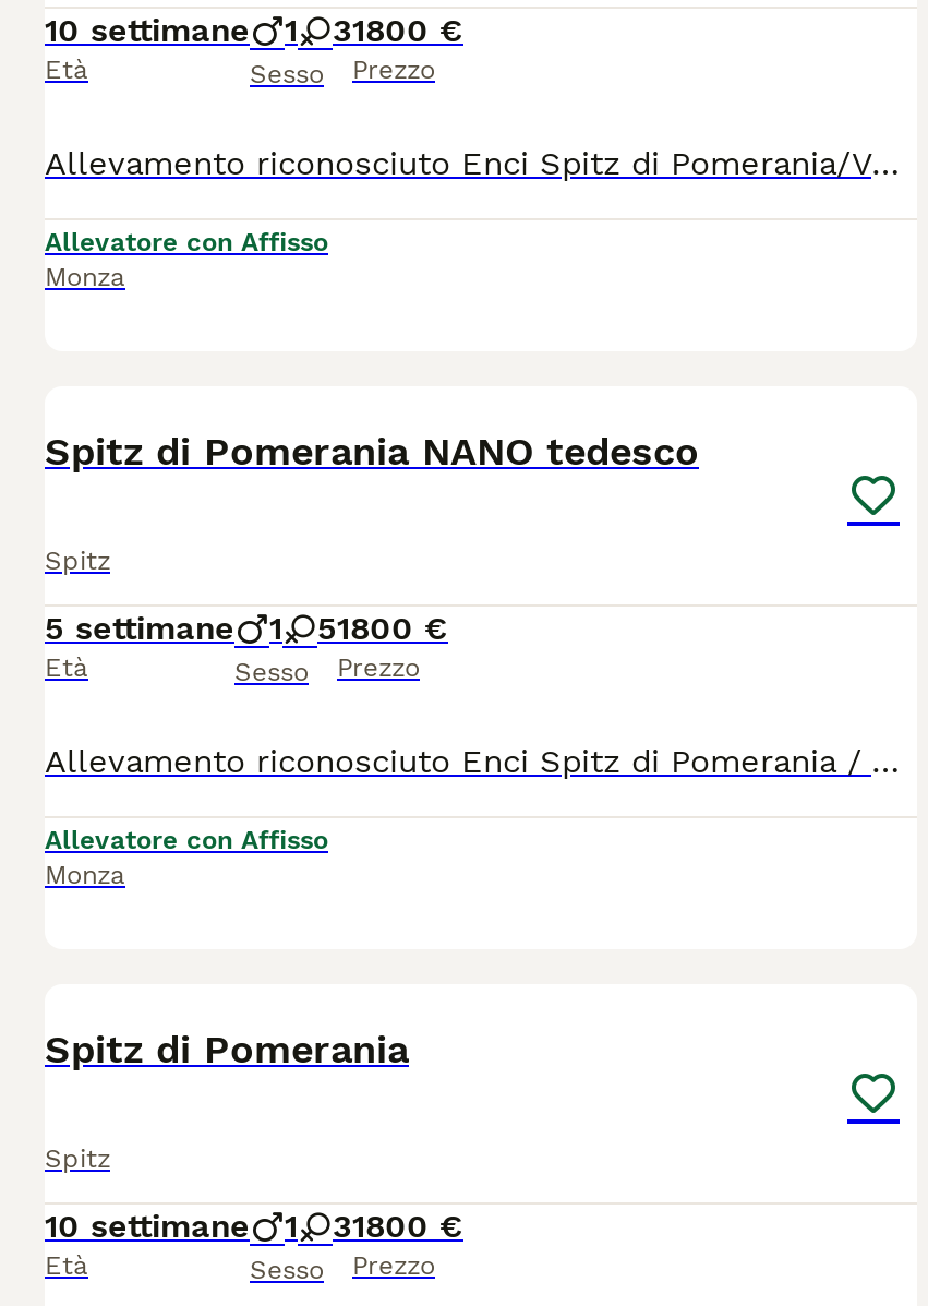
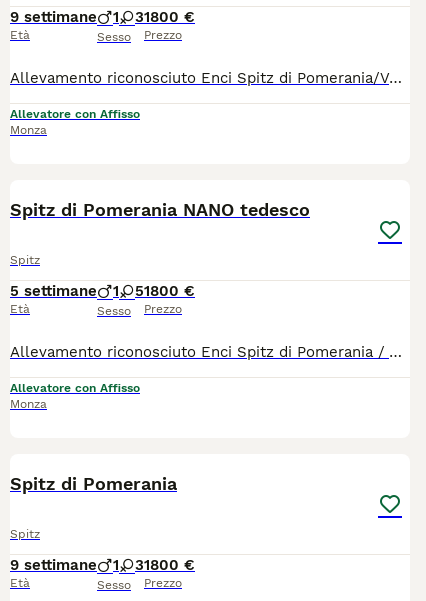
- 10 settimane 1 3 1800 €
+ 9 settimane 1 3 1800 €

- 10 settimane 1 3 1800 €
+ 9 settimane 1 3 1800 €
